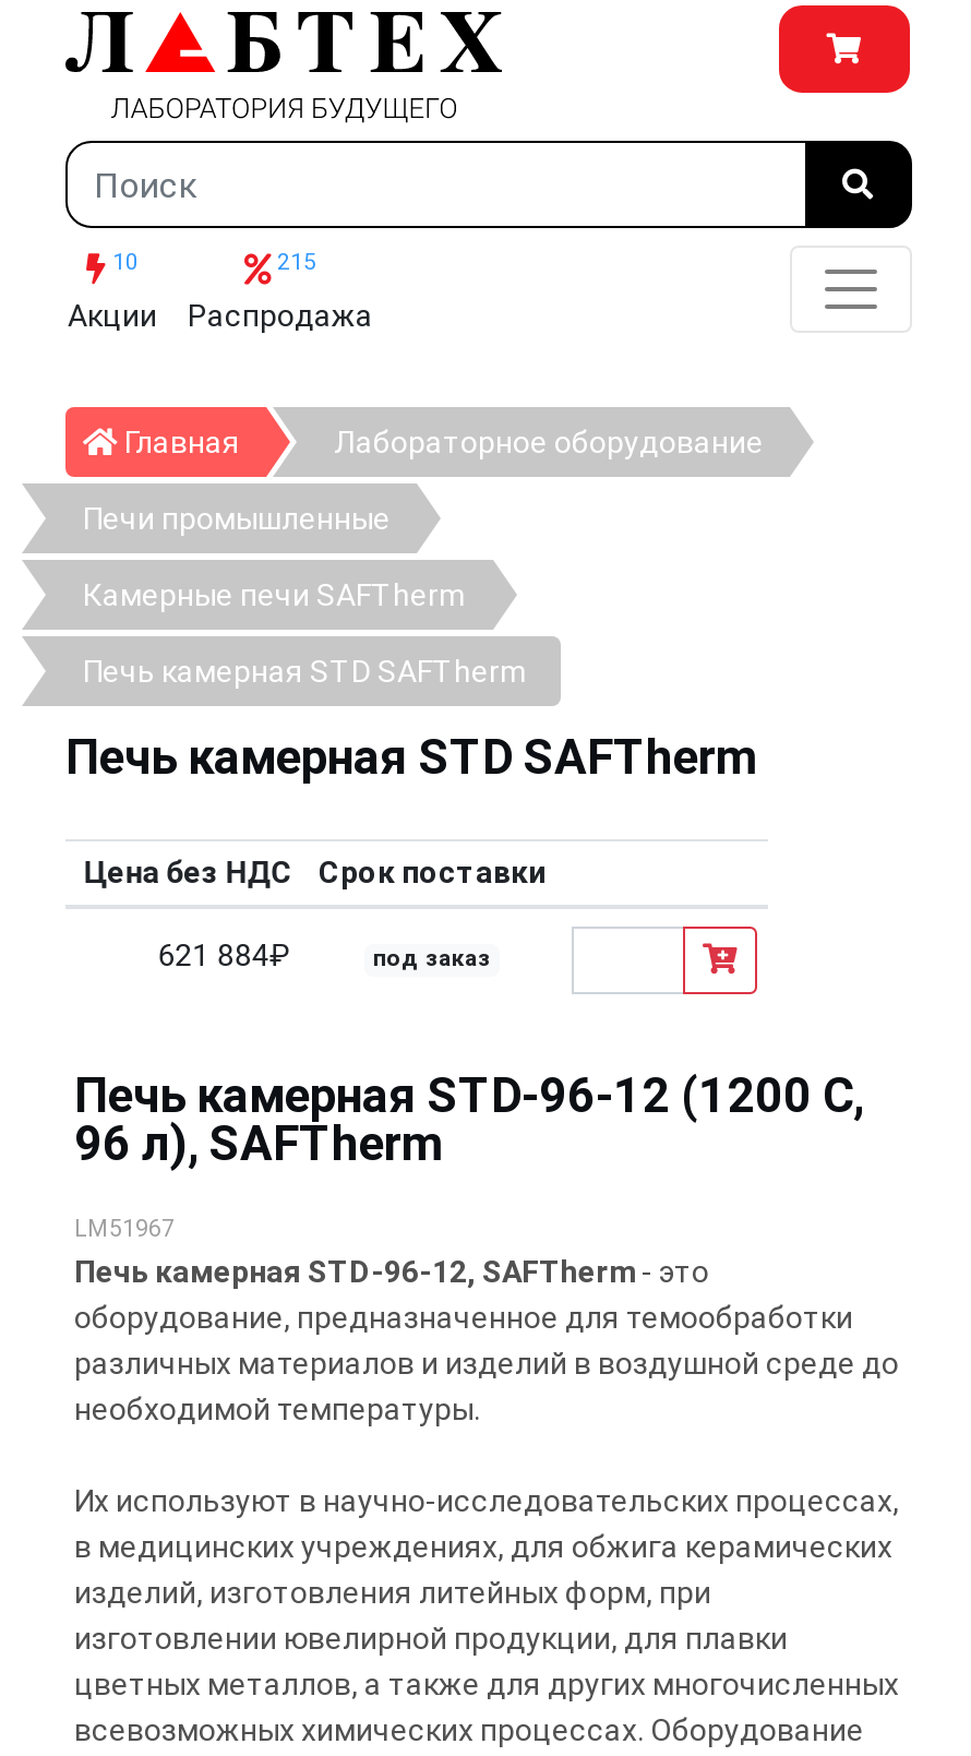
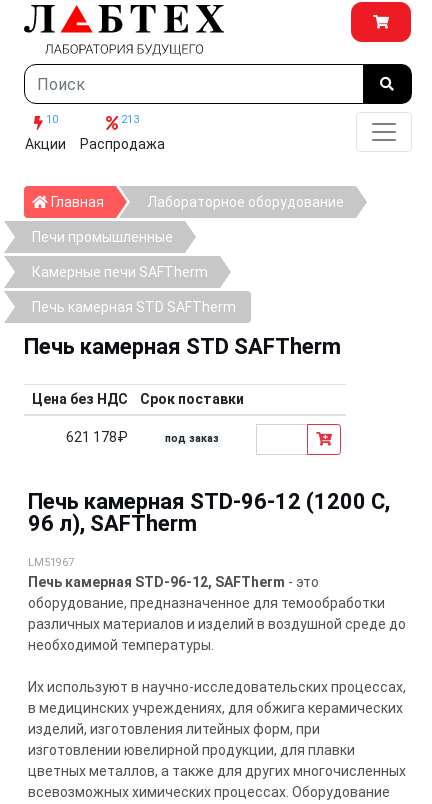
- 215
+ 213

- 621 884₽
+ 621 178₽
